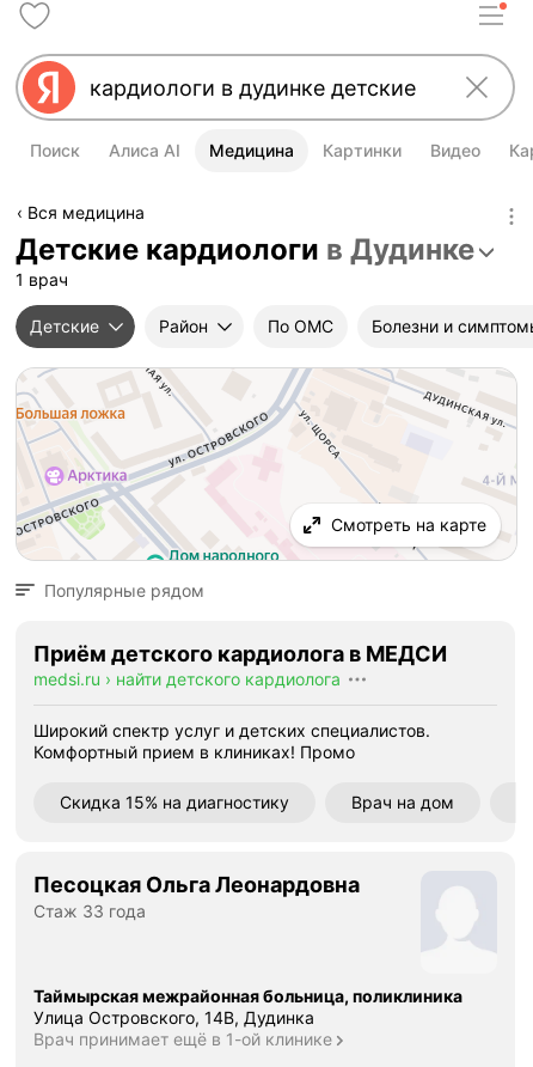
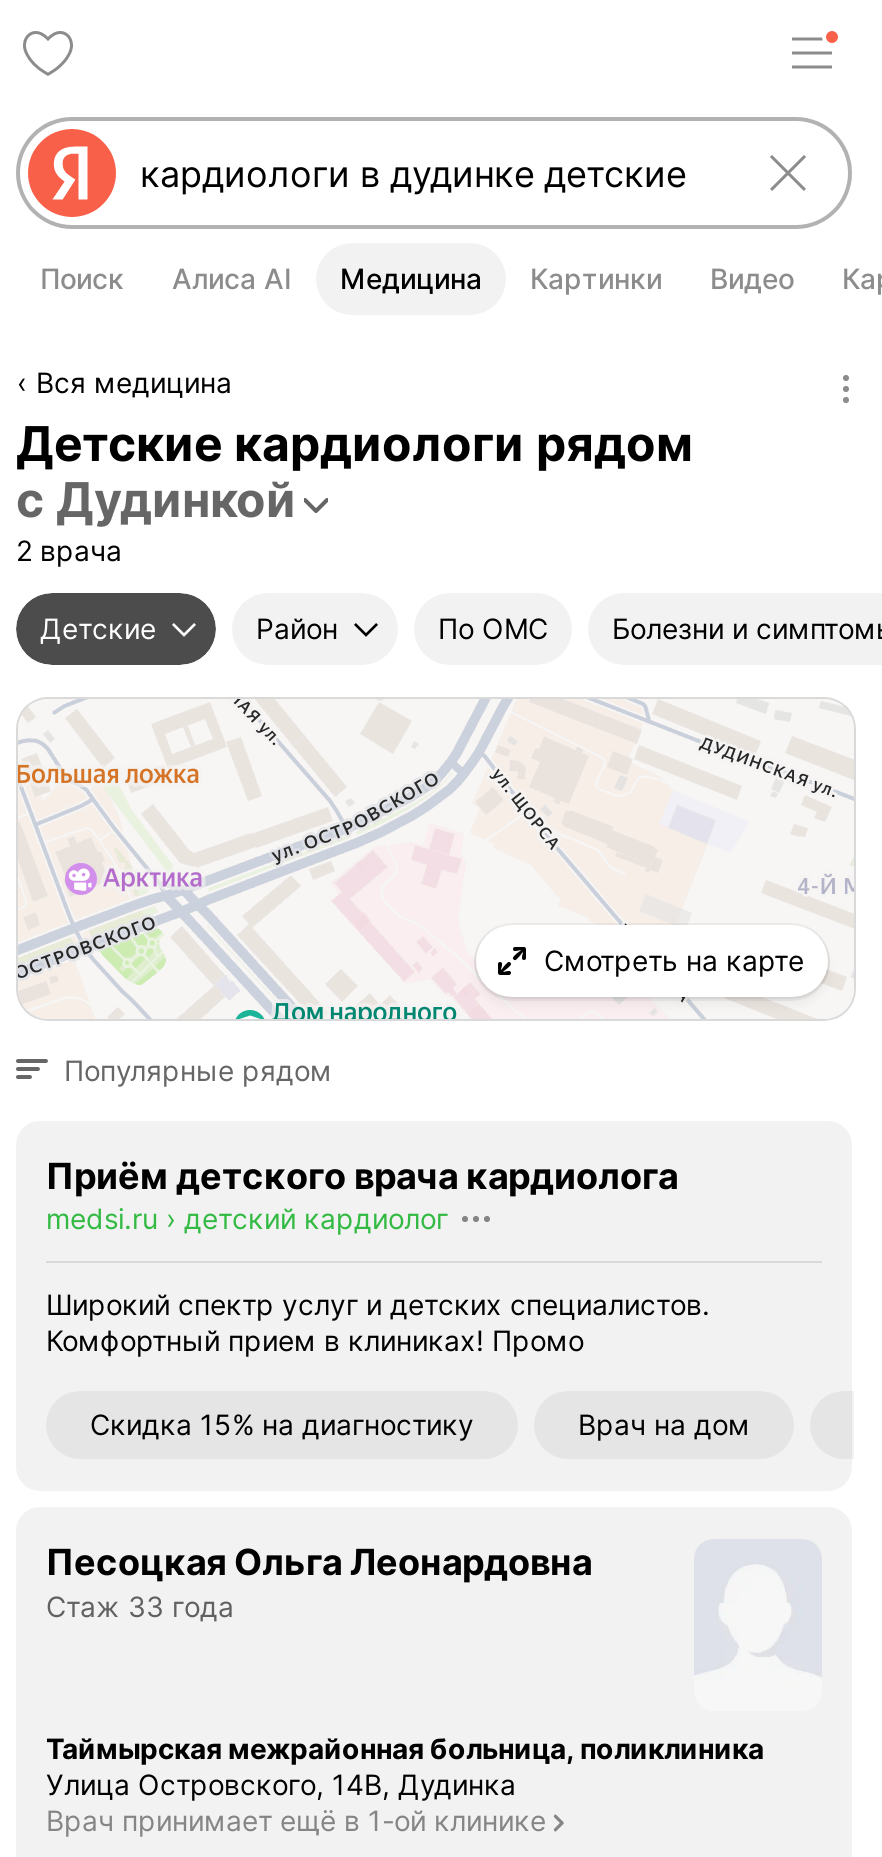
- Детские кардиологи в Дудинке
- 1 врач
+ Детские кардиологи рядом
+ с Дудинкой
+ 2 врача

- Приём детского кардиолога в МЕДСИ
- medsi.ru › найти детского кардиолога
+ Приём детского врача кардиолога
+ medsi.ru › детский кардиолог
